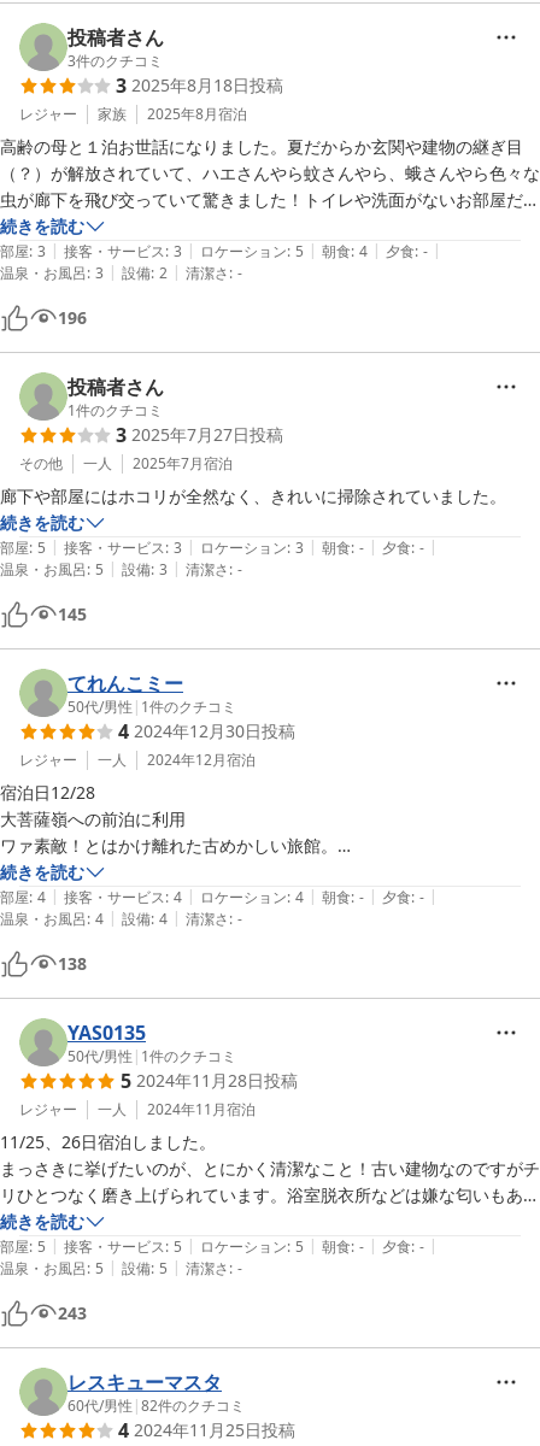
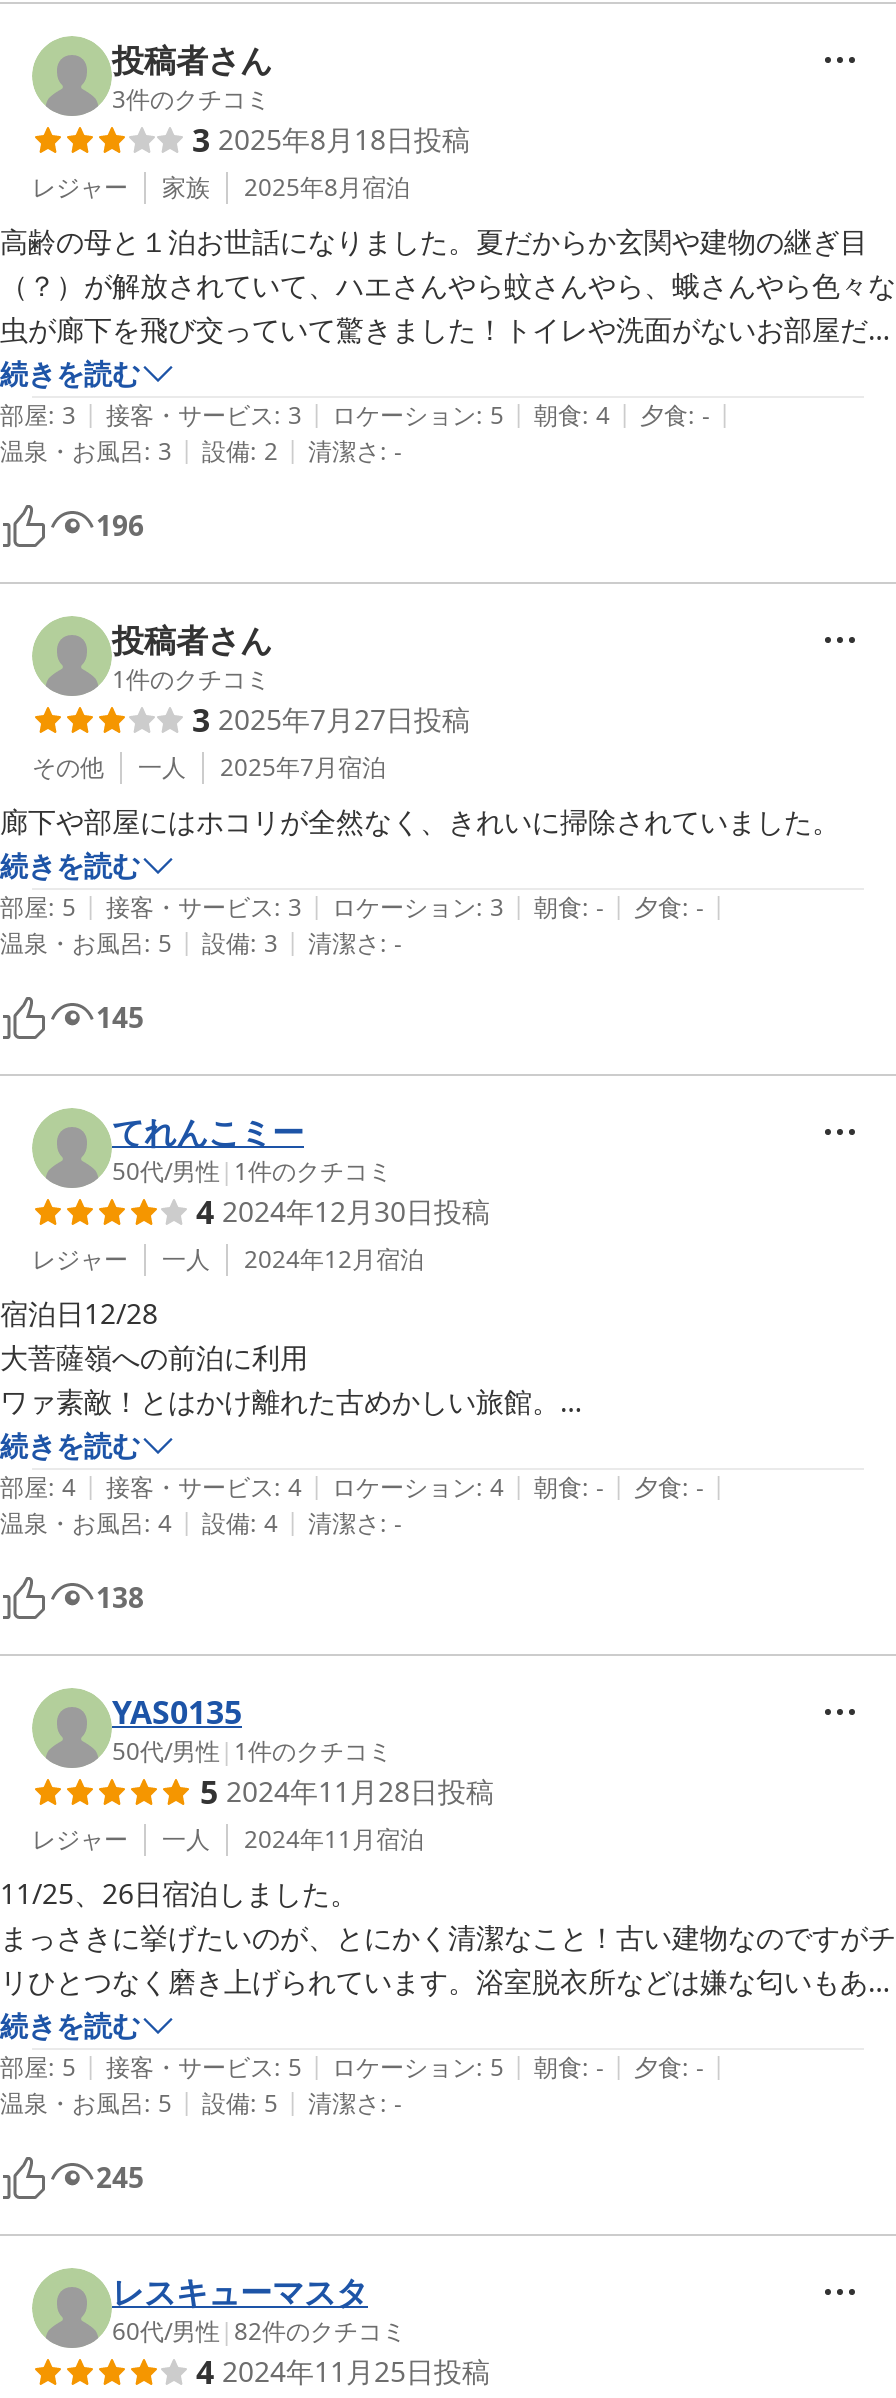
- 243
+ 245
